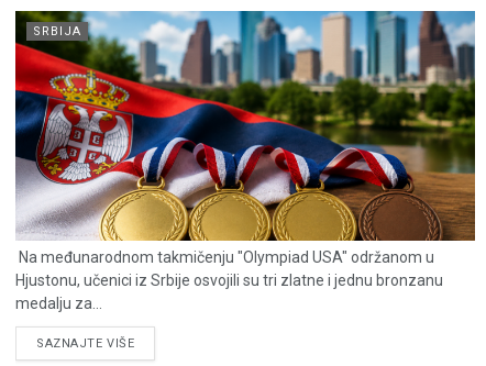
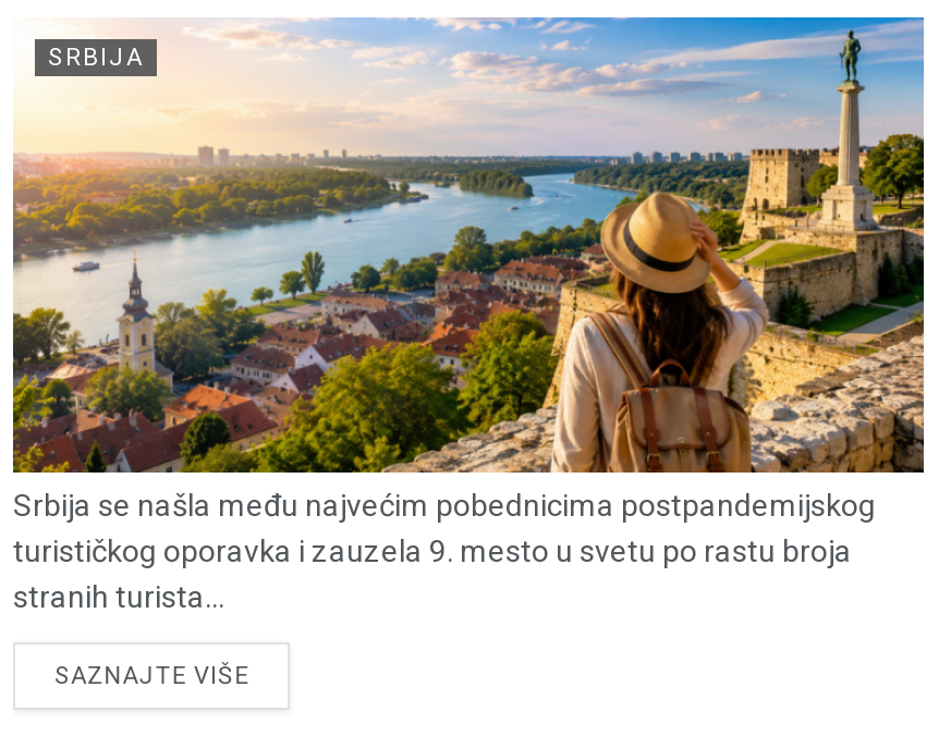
- [image]
- Na međunarodnom takmičenju "Olympiad USA" održanom u
- Hjustonu, učenici iz Srbije osvojili su tri zlatne i jednu bronzanu
- medalju za...
+ [image]
+ Srbija se našla među najvećim pobednicima postpandemijskog
+ turističkog oporavka i zauzela 9. mesto u svetu po rastu broja
+ stranih turista...
